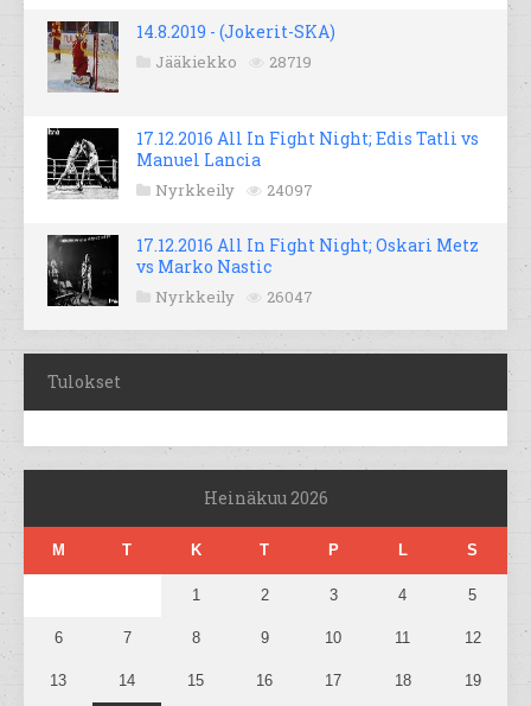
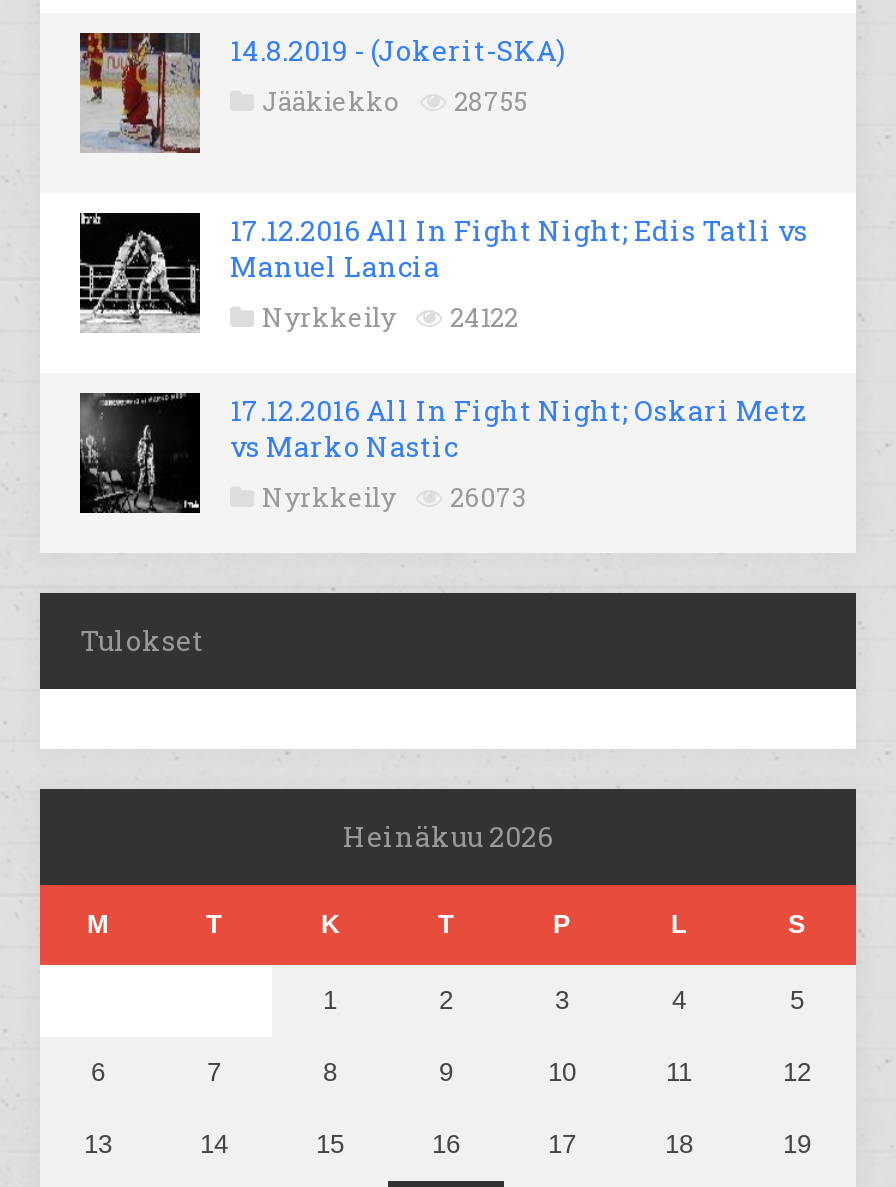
- Jääkiekko 28719
+ Jääkiekko 28755

- Nyrkkeily 24097
+ Nyrkkeily 24122

- Nyrkkeily 26047
+ Nyrkkeily 26073
